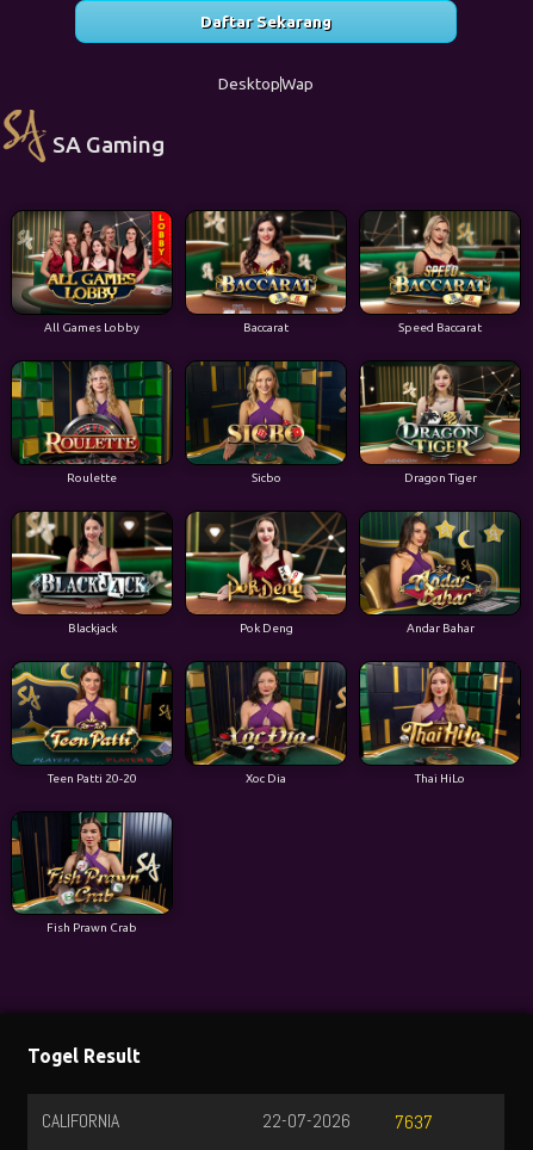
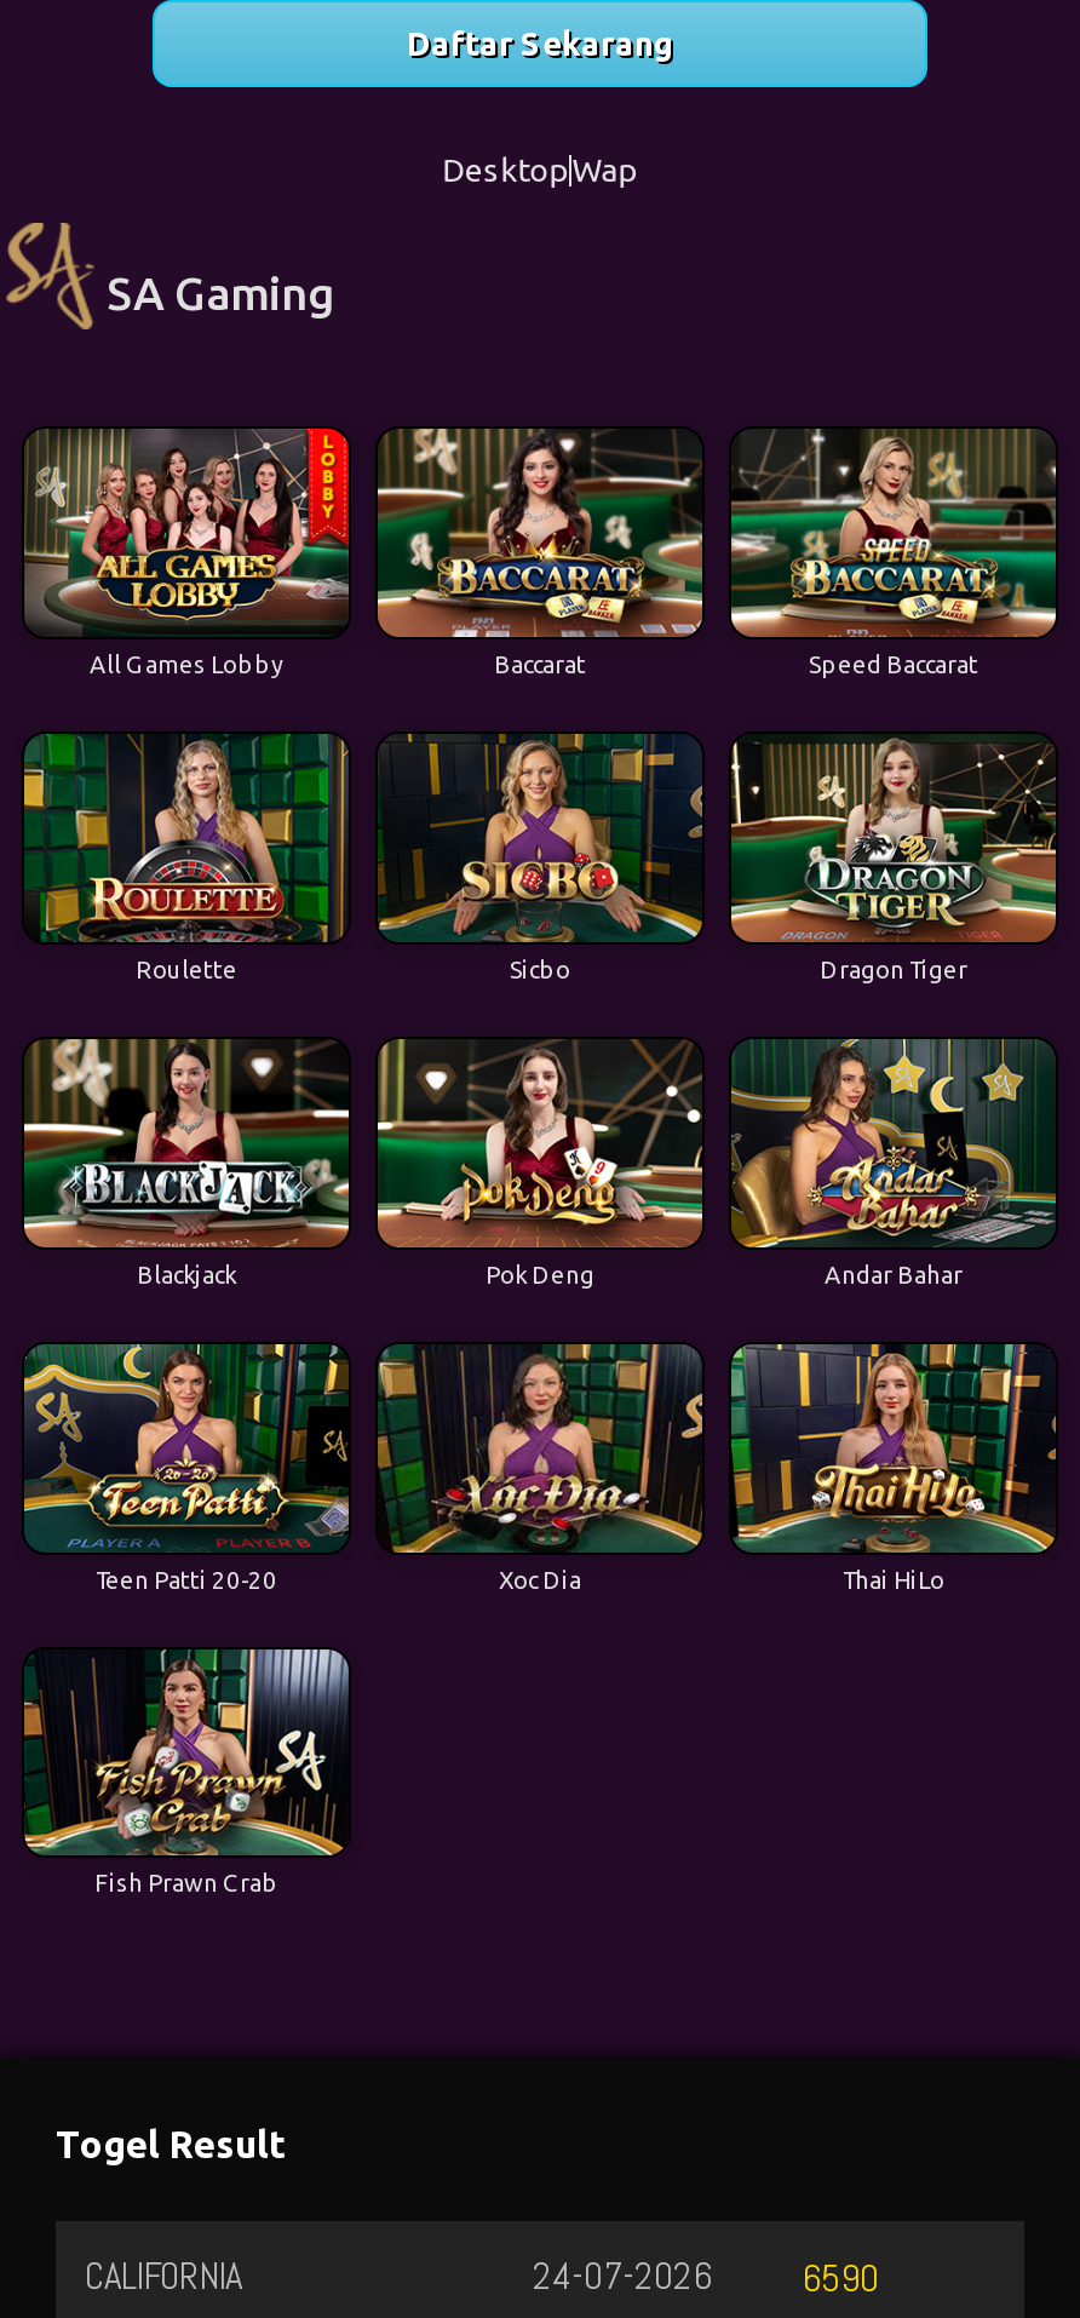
- 22-07-2026
+ 24-07-2026

- 7637
+ 6590
